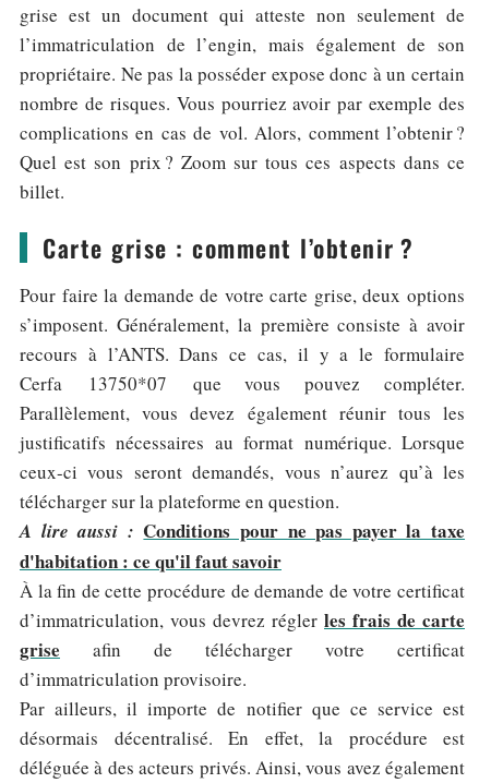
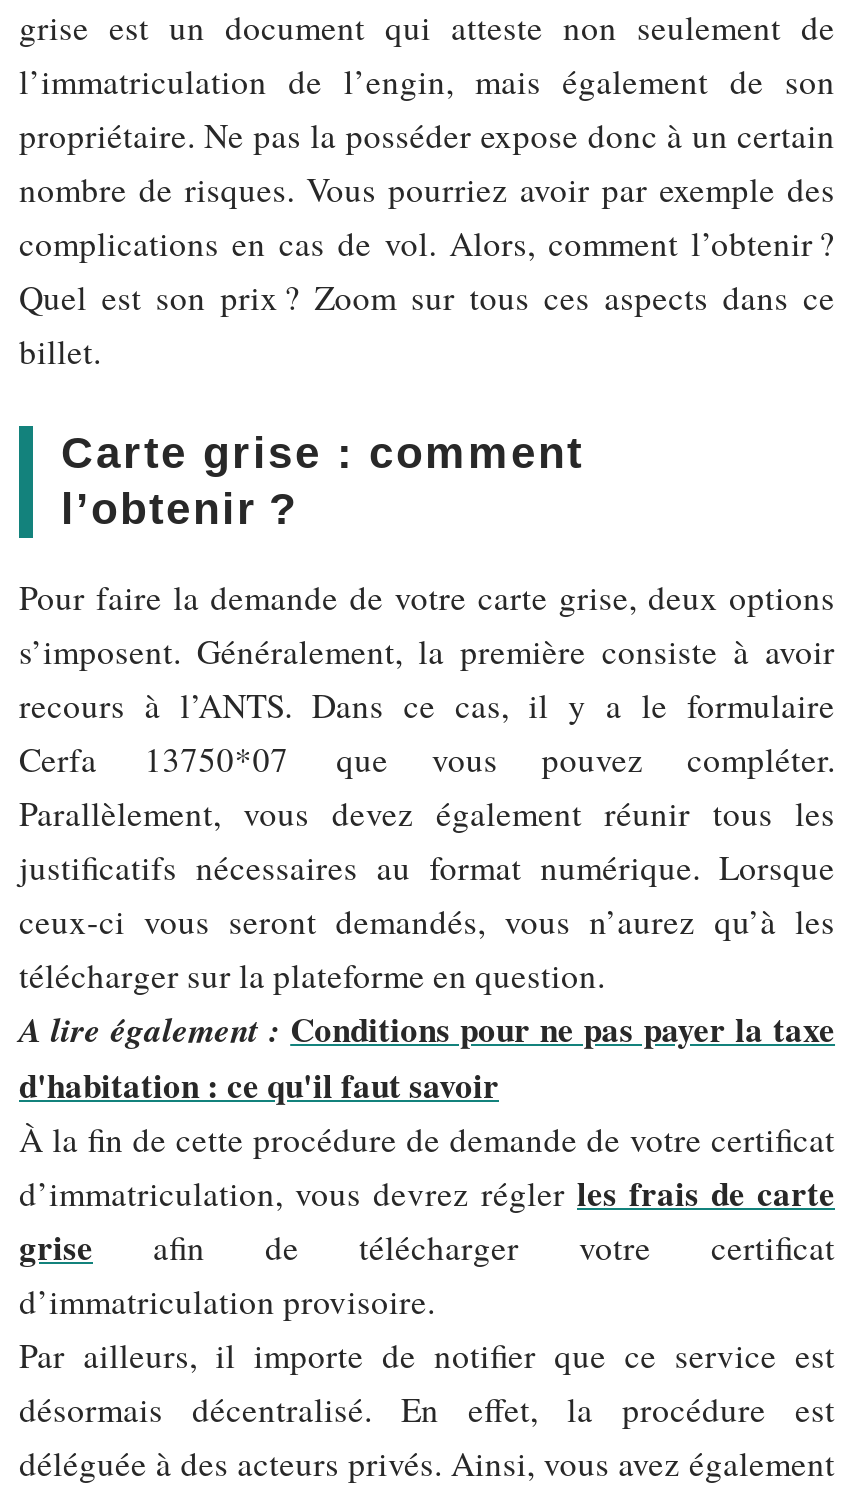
- A lire aussi : Conditions pour ne pas payer la taxe
+ A lire également : Conditions pour ne pas payer la taxe
